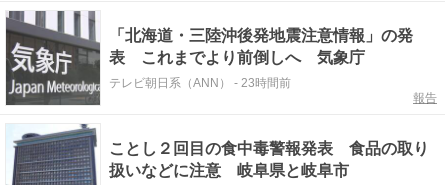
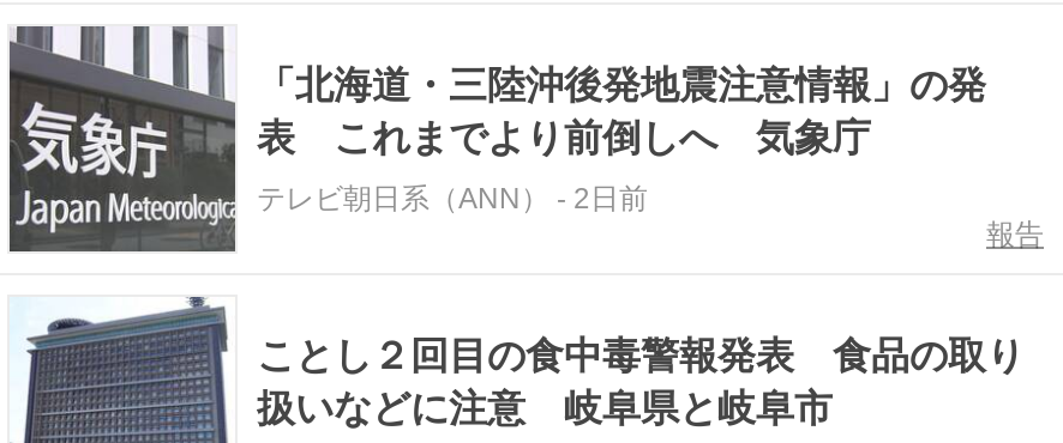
- テレビ朝日系（ANN）- 23時間前
+ テレビ朝日系（ANN）- 2日前
